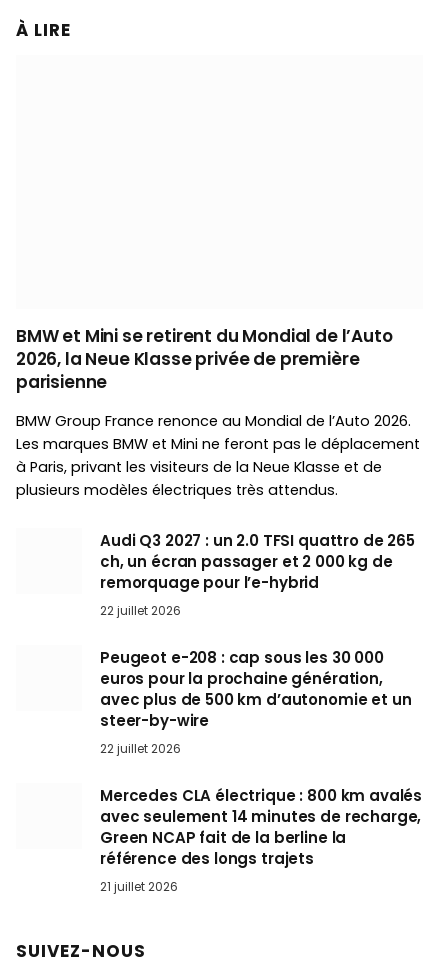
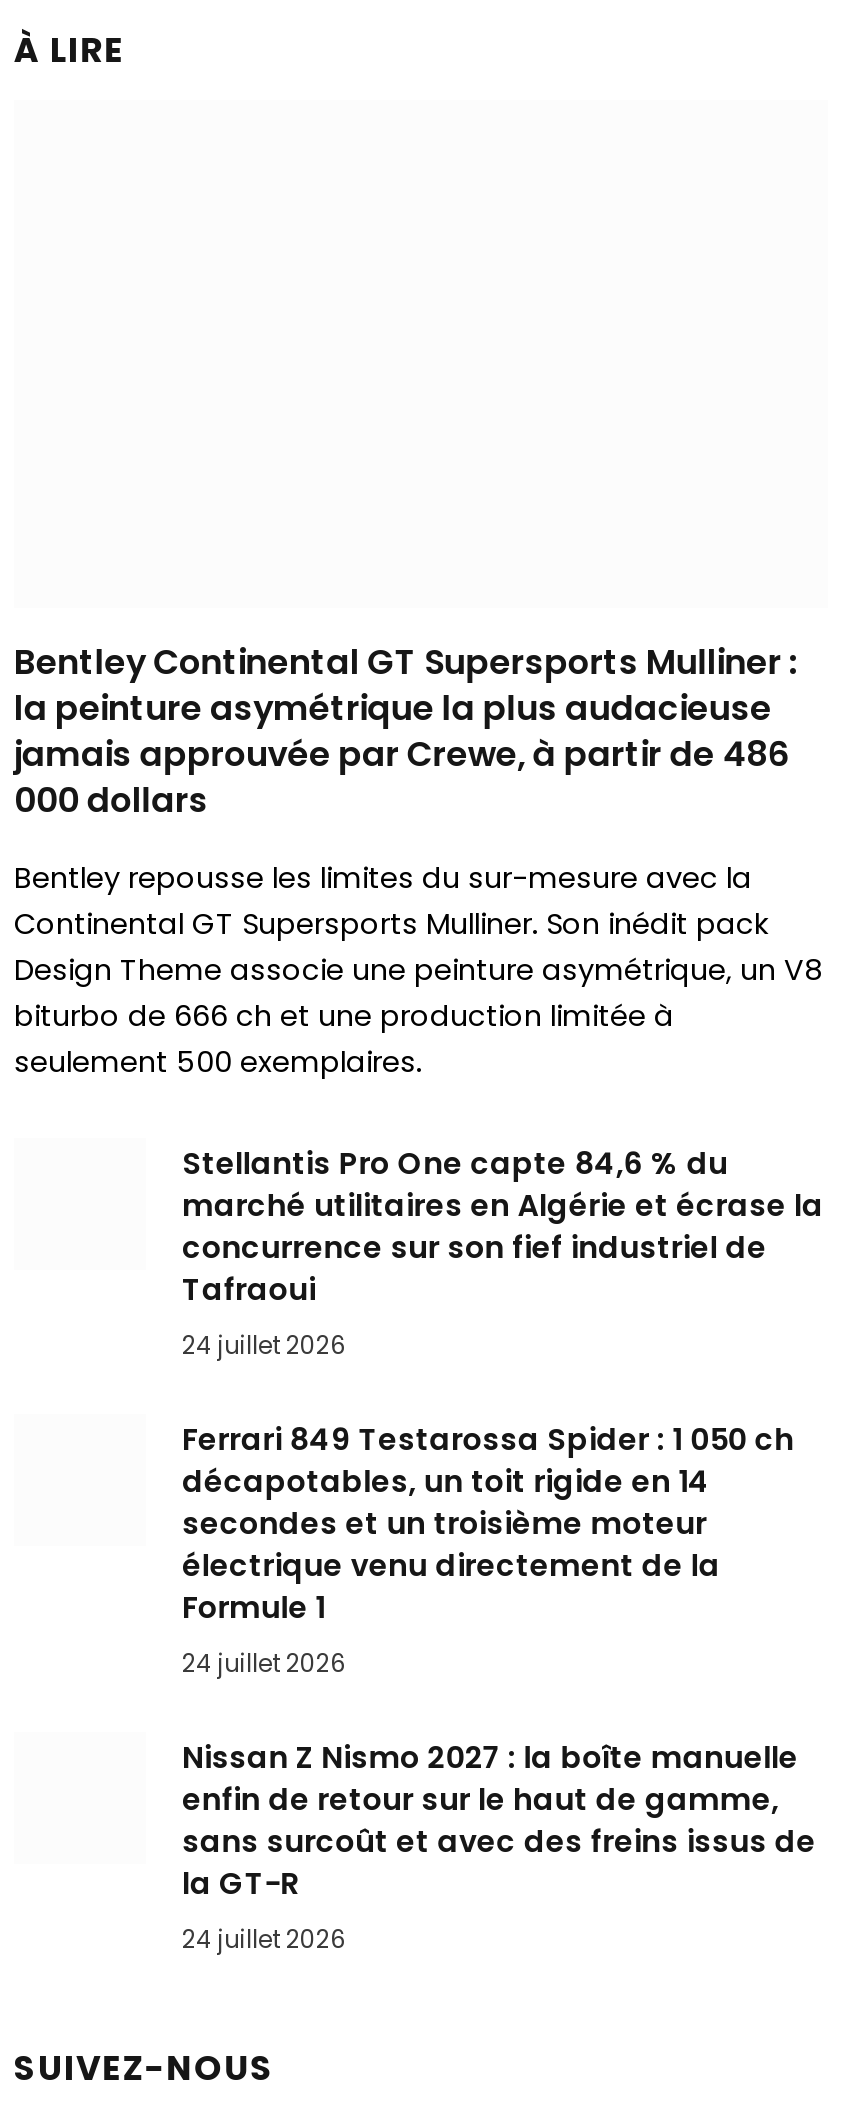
- BMW et Mini se retirent du Mondial de l’Auto
- 2026, la Neue Klasse privée de première
- parisienne
+ Bentley Continental GT Supersports Mulliner :
+ la peinture asymétrique la plus audacieuse
+ jamais approuvée par Crewe, à partir de 486
+ 000 dollars

- BMW Group France renonce au Mondial de l’Auto 2026.
- Les marques BMW et Mini ne feront pas le déplacement
- à Paris, privant les visiteurs de la Neue Klasse et de
- plusieurs modèles électriques très attendus.
+ Bentley repousse les limites du sur-mesure avec la
+ Continental GT Supersports Mulliner. Son inédit pack
+ Design Theme associe une peinture asymétrique, un V8
+ biturbo de 666 ch et une production limitée à
+ seulement 500 exemplaires.

- Audi Q3 2027 : un 2.0 TFSI quattro de 265
- ch, un écran passager et 2 000 kg de
- remorquage pour l’e-hybrid
- 22 juillet 2026
+ Stellantis Pro One capte 84,6 % du
+ marché utilitaires en Algérie et écrase la
+ concurrence sur son fief industriel de
+ Tafraoui
+ 24 juillet 2026

- Peugeot e-208 : cap sous les 30 000
- euros pour la prochaine génération,
- avec plus de 500 km d’autonomie et un
- steer-by-wire
- 22 juillet 2026
+ Ferrari 849 Testarossa Spider : 1 050 ch
+ décapotables, un toit rigide en 14
+ secondes et un troisième moteur
+ électrique venu directement de la
+ Formule 1
+ 24 juillet 2026

- Mercedes CLA électrique : 800 km avalés
- avec seulement 14 minutes de recharge,
- Green NCAP fait de la berline la
- référence des longs trajets
- 21 juillet 2026
+ Nissan Z Nismo 2027 : la boîte manuelle
+ enfin de retour sur le haut de gamme,
+ sans surcoût et avec des freins issus de
+ la GT-R
+ 24 juillet 2026
